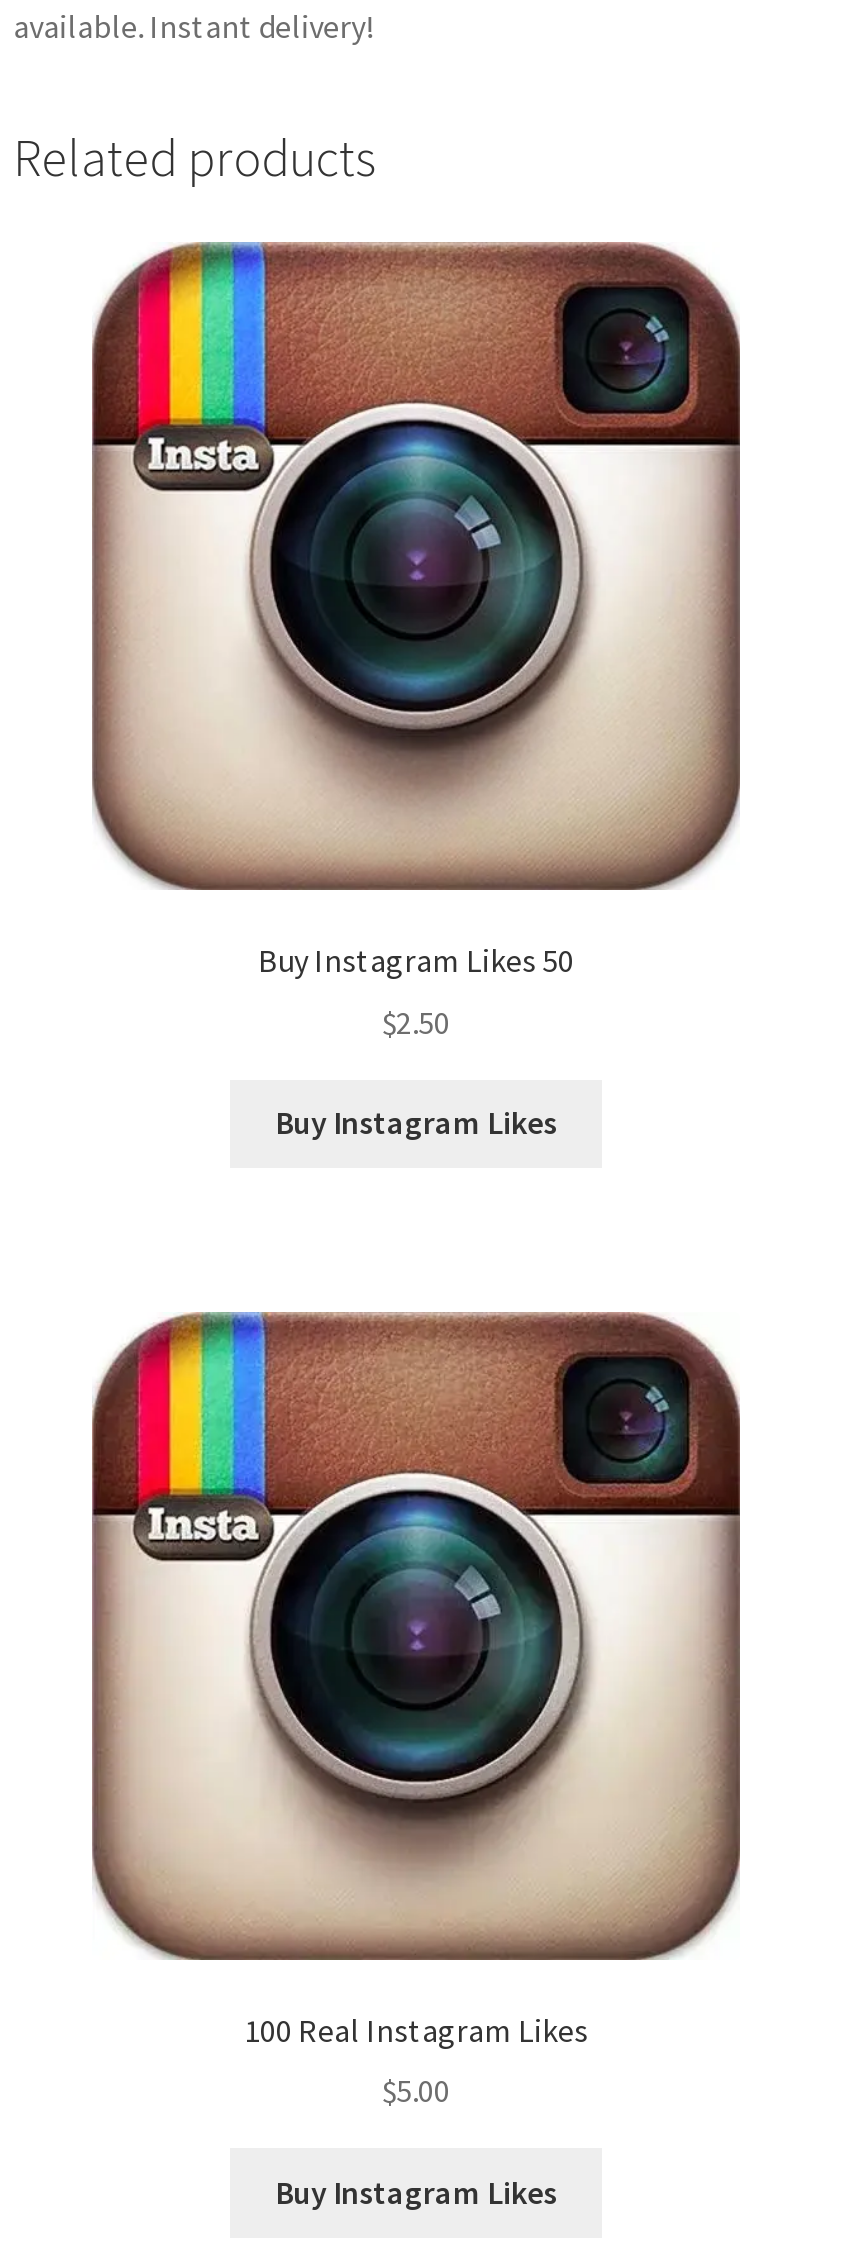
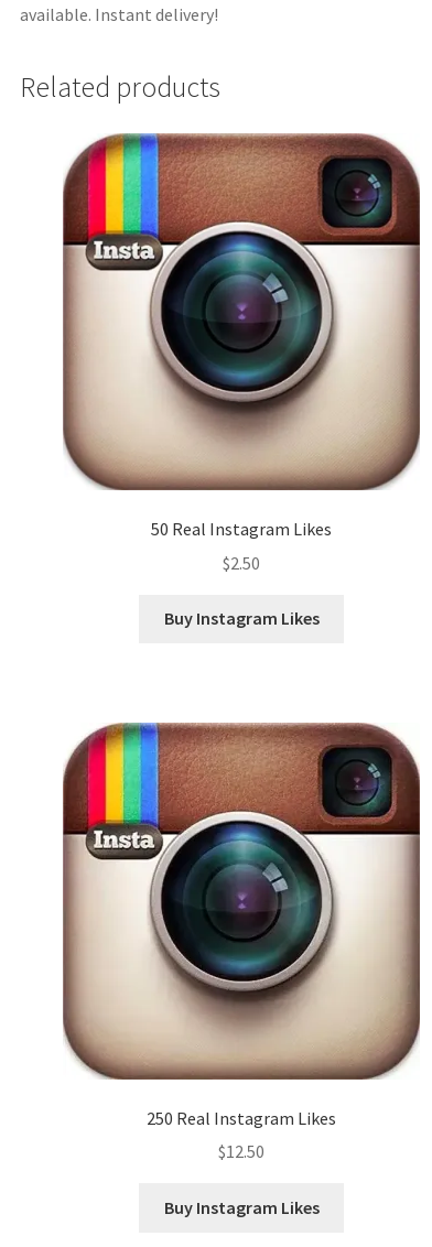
- Buy Instagram Likes 50
+ 50 Real Instagram Likes

- 100 Real Instagram Likes
+ 250 Real Instagram Likes

- $5.00
+ $12.50
